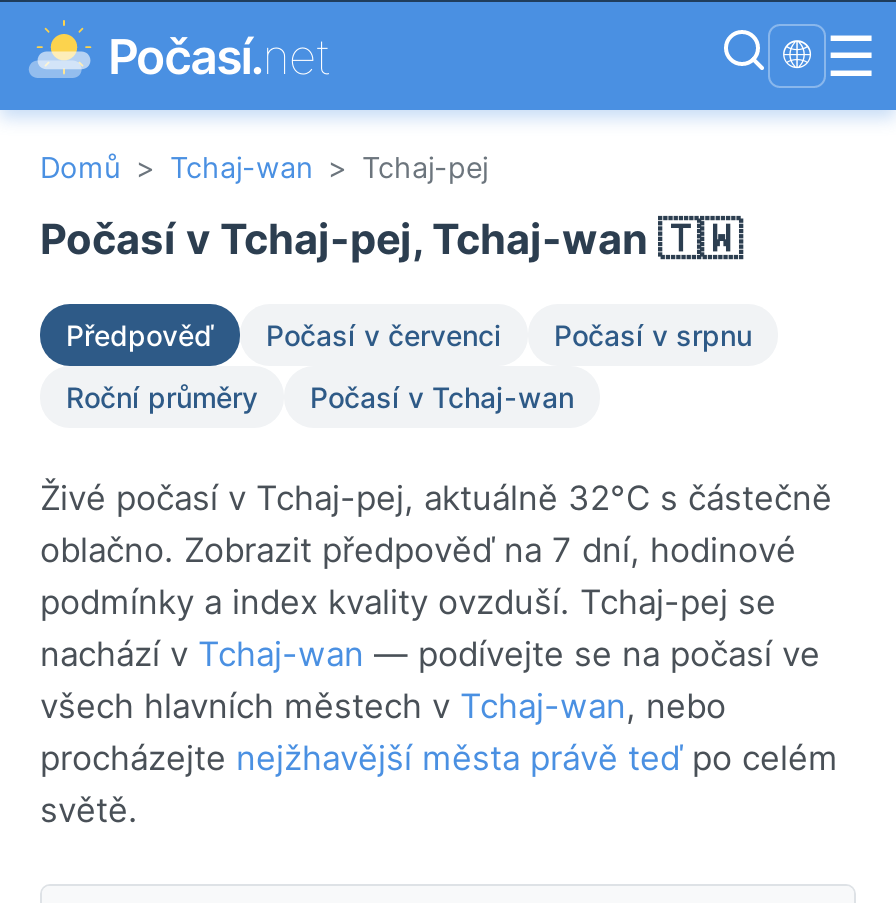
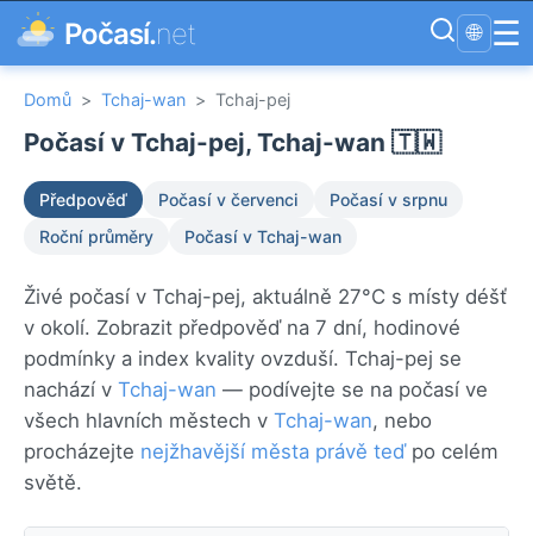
- Živé počasí v Tchaj-pej, aktuálně 32°C s částečně
- oblačno. Zobrazit předpověď na 7 dní, hodinové
+ Živé počasí v Tchaj-pej, aktuálně 27°C s místy déšť
+ v okolí. Zobrazit předpověď na 7 dní, hodinové
